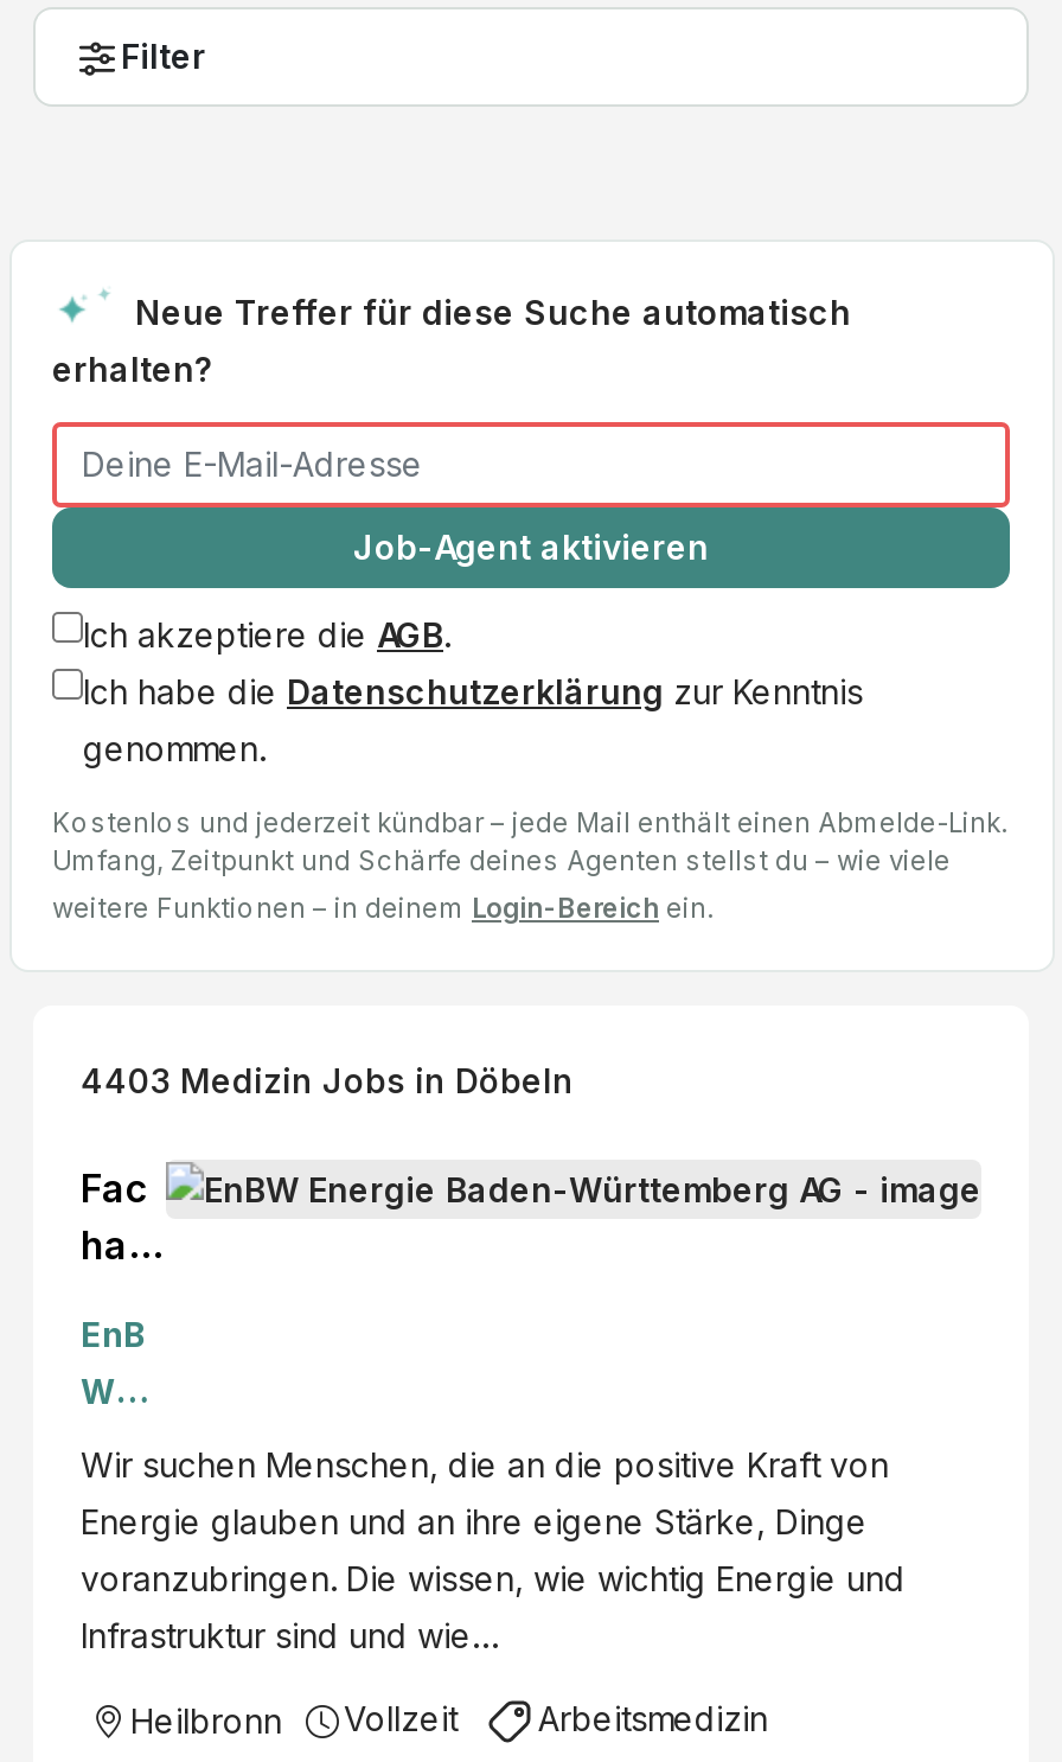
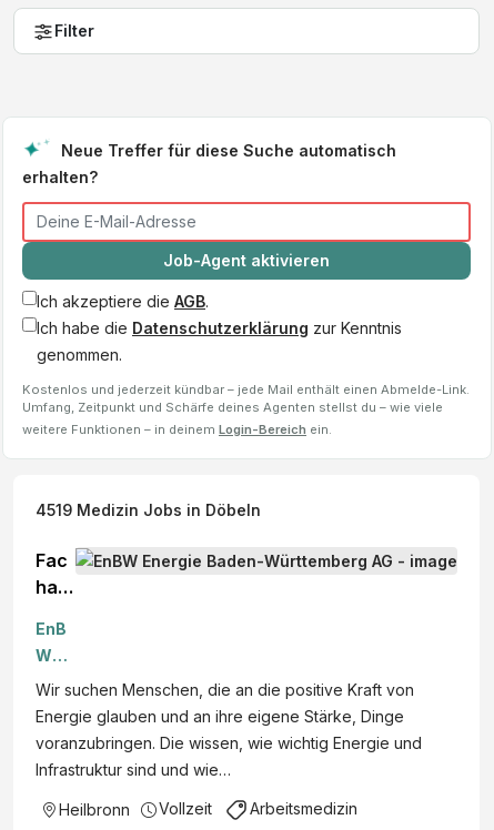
- 4403 Medizin Jobs in Döbeln
+ 4519 Medizin Jobs in Döbeln
